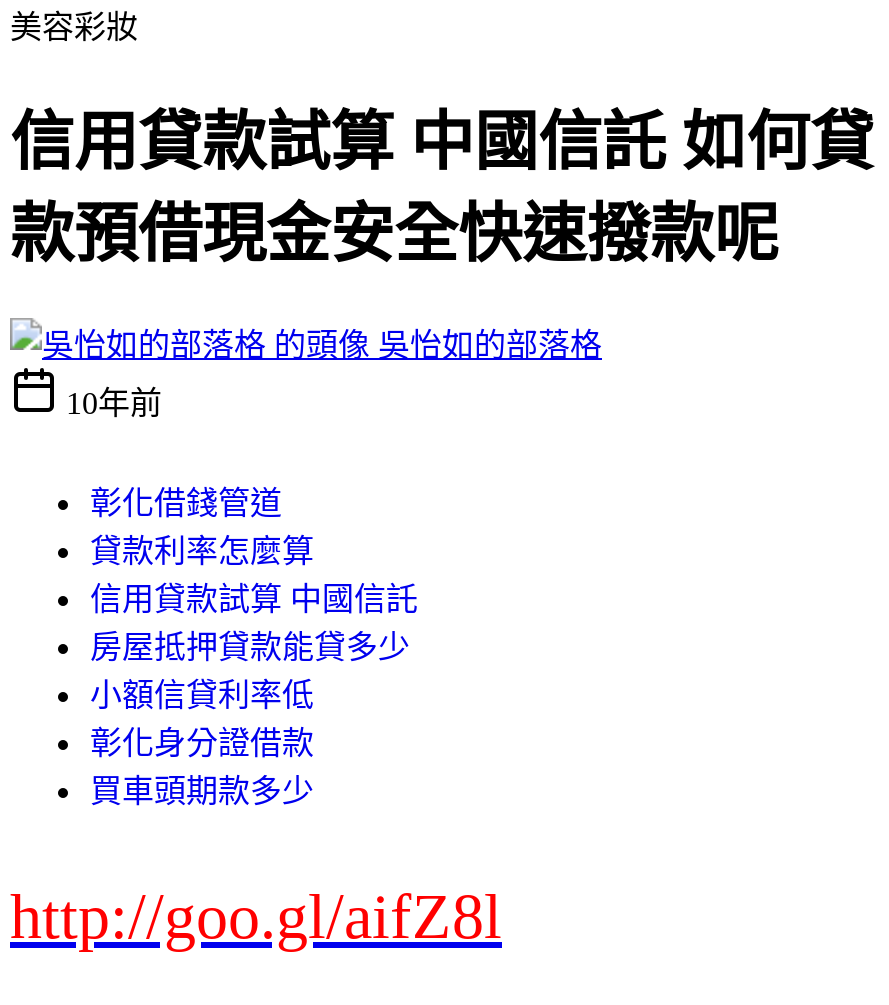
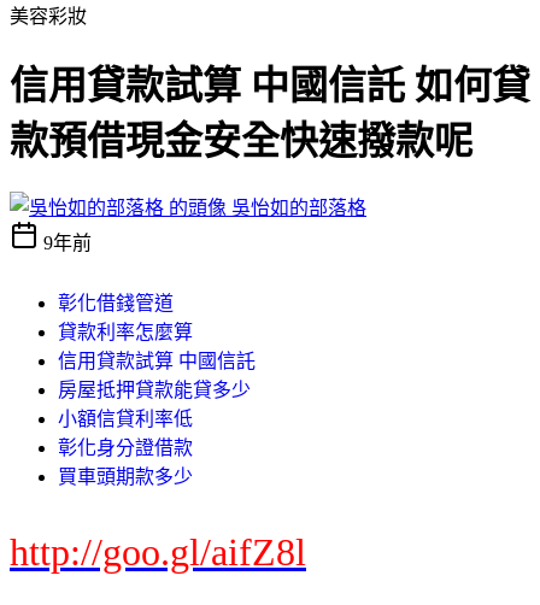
- 10年前
+ 9年前
